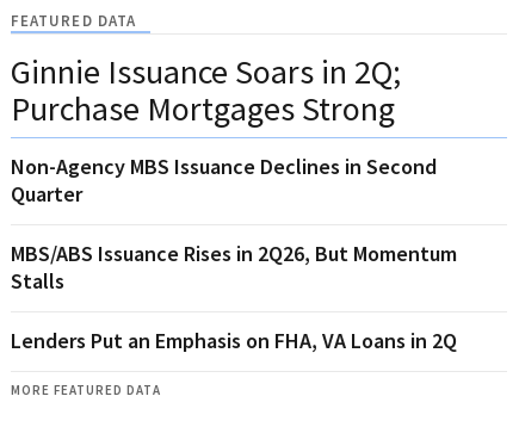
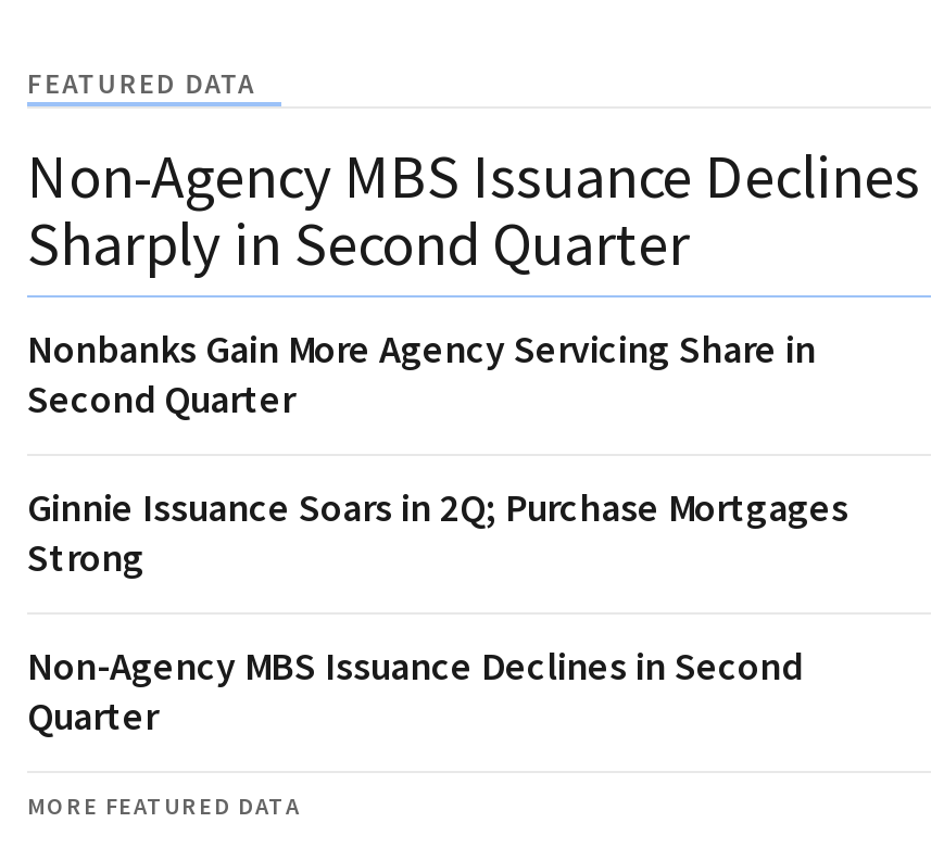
- Ginnie Issuance Soars in 2Q;
- Purchase Mortgages Strong
+ Non-Agency MBS Issuance Declines
+ Sharply in Second Quarter
+ Nonbanks Gain More Agency Servicing Share in
+ Second Quarter
+ Ginnie Issuance Soars in 2Q; Purchase Mortgages
+ Strong

moved down: Non-Agency MBS Issuance Declines in Second | Quarter

- MBS/ABS Issuance Rises in 2Q26, But Momentum
- Stalls
- Lenders Put an Emphasis on FHA, VA Loans in 2Q
